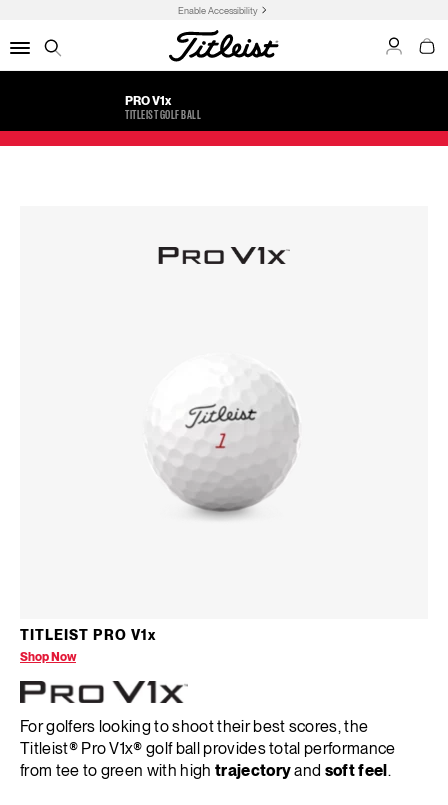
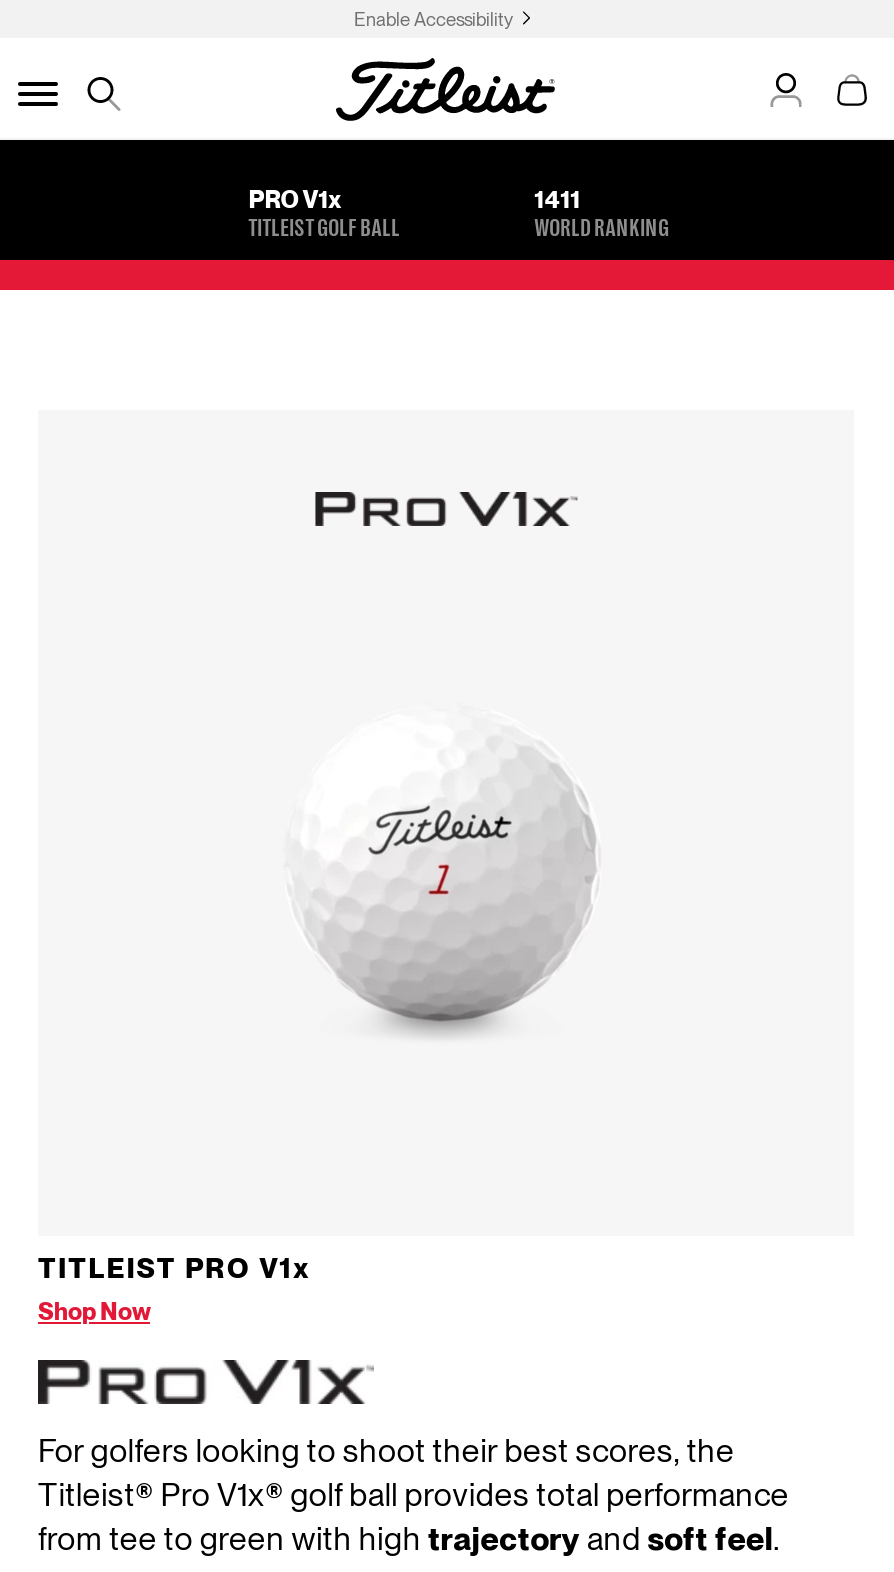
+ 1411
+ WORLD RANKING
